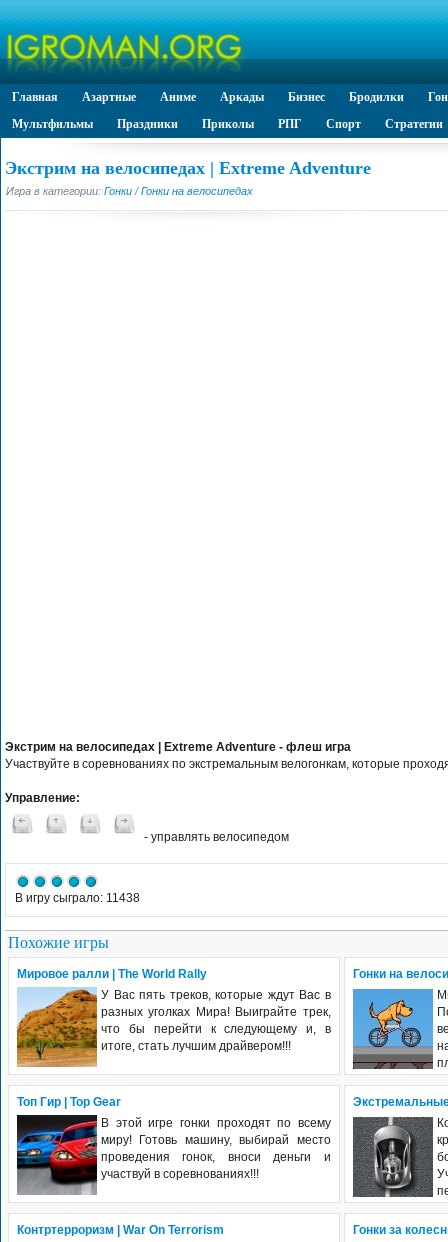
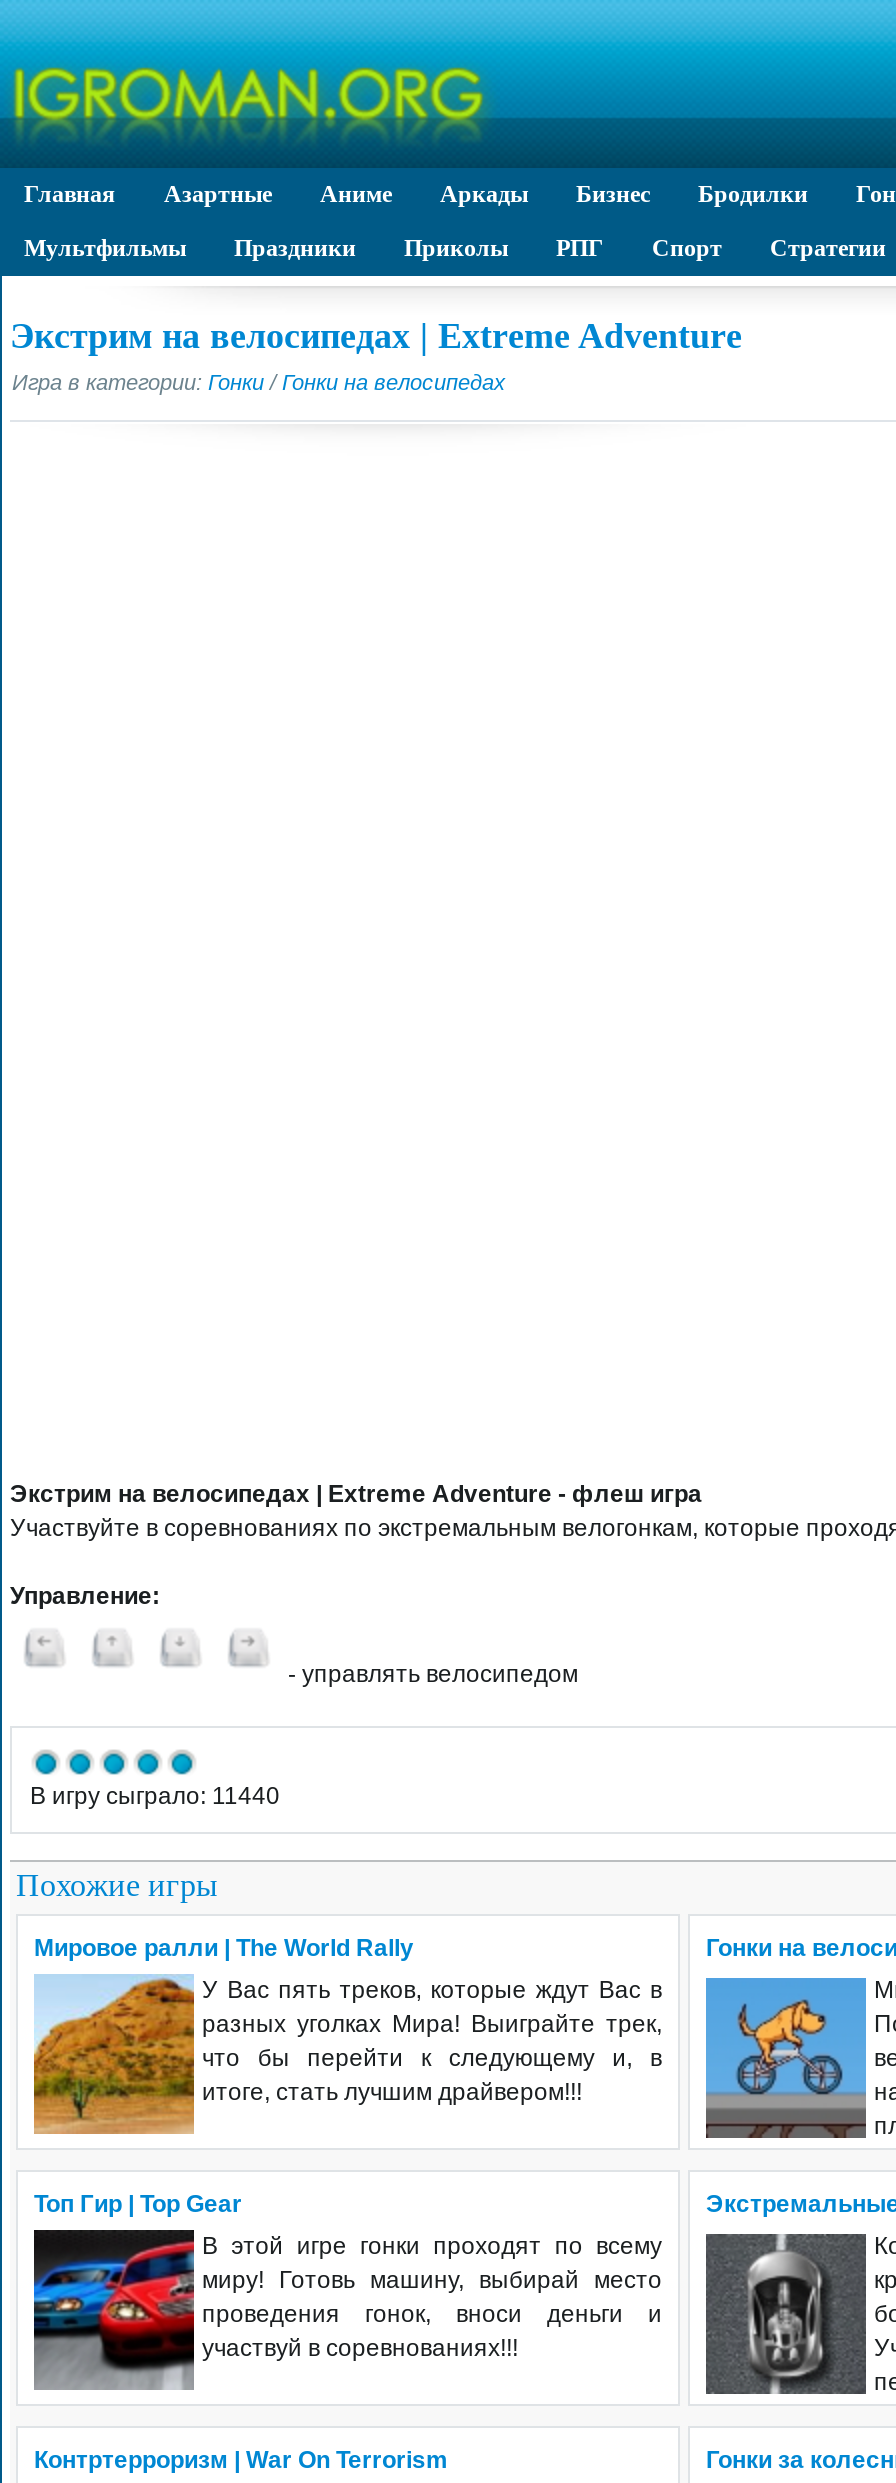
- В игру сыграло: 11438
+ В игру сыграло: 11440
